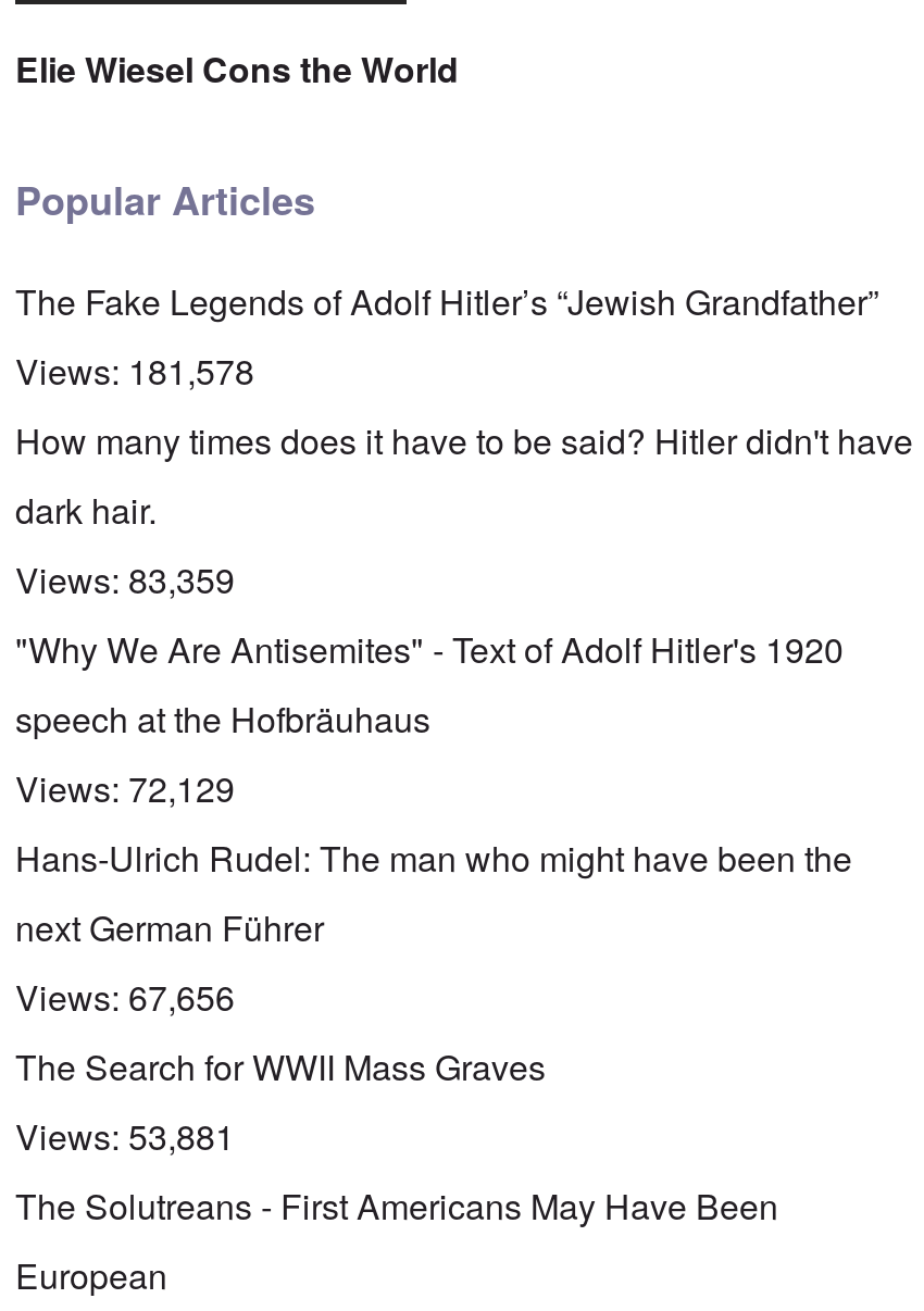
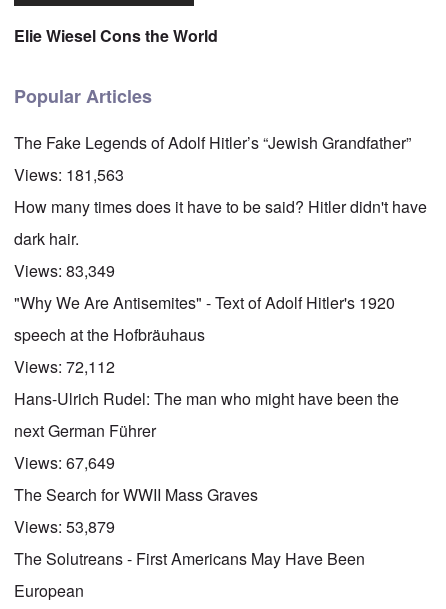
- Views: 181,578
+ Views: 181,563

- Views: 83,359
+ Views: 83,349

- Views: 72,129
+ Views: 72,112

- Views: 67,656
+ Views: 67,649

- Views: 53,881
+ Views: 53,879
